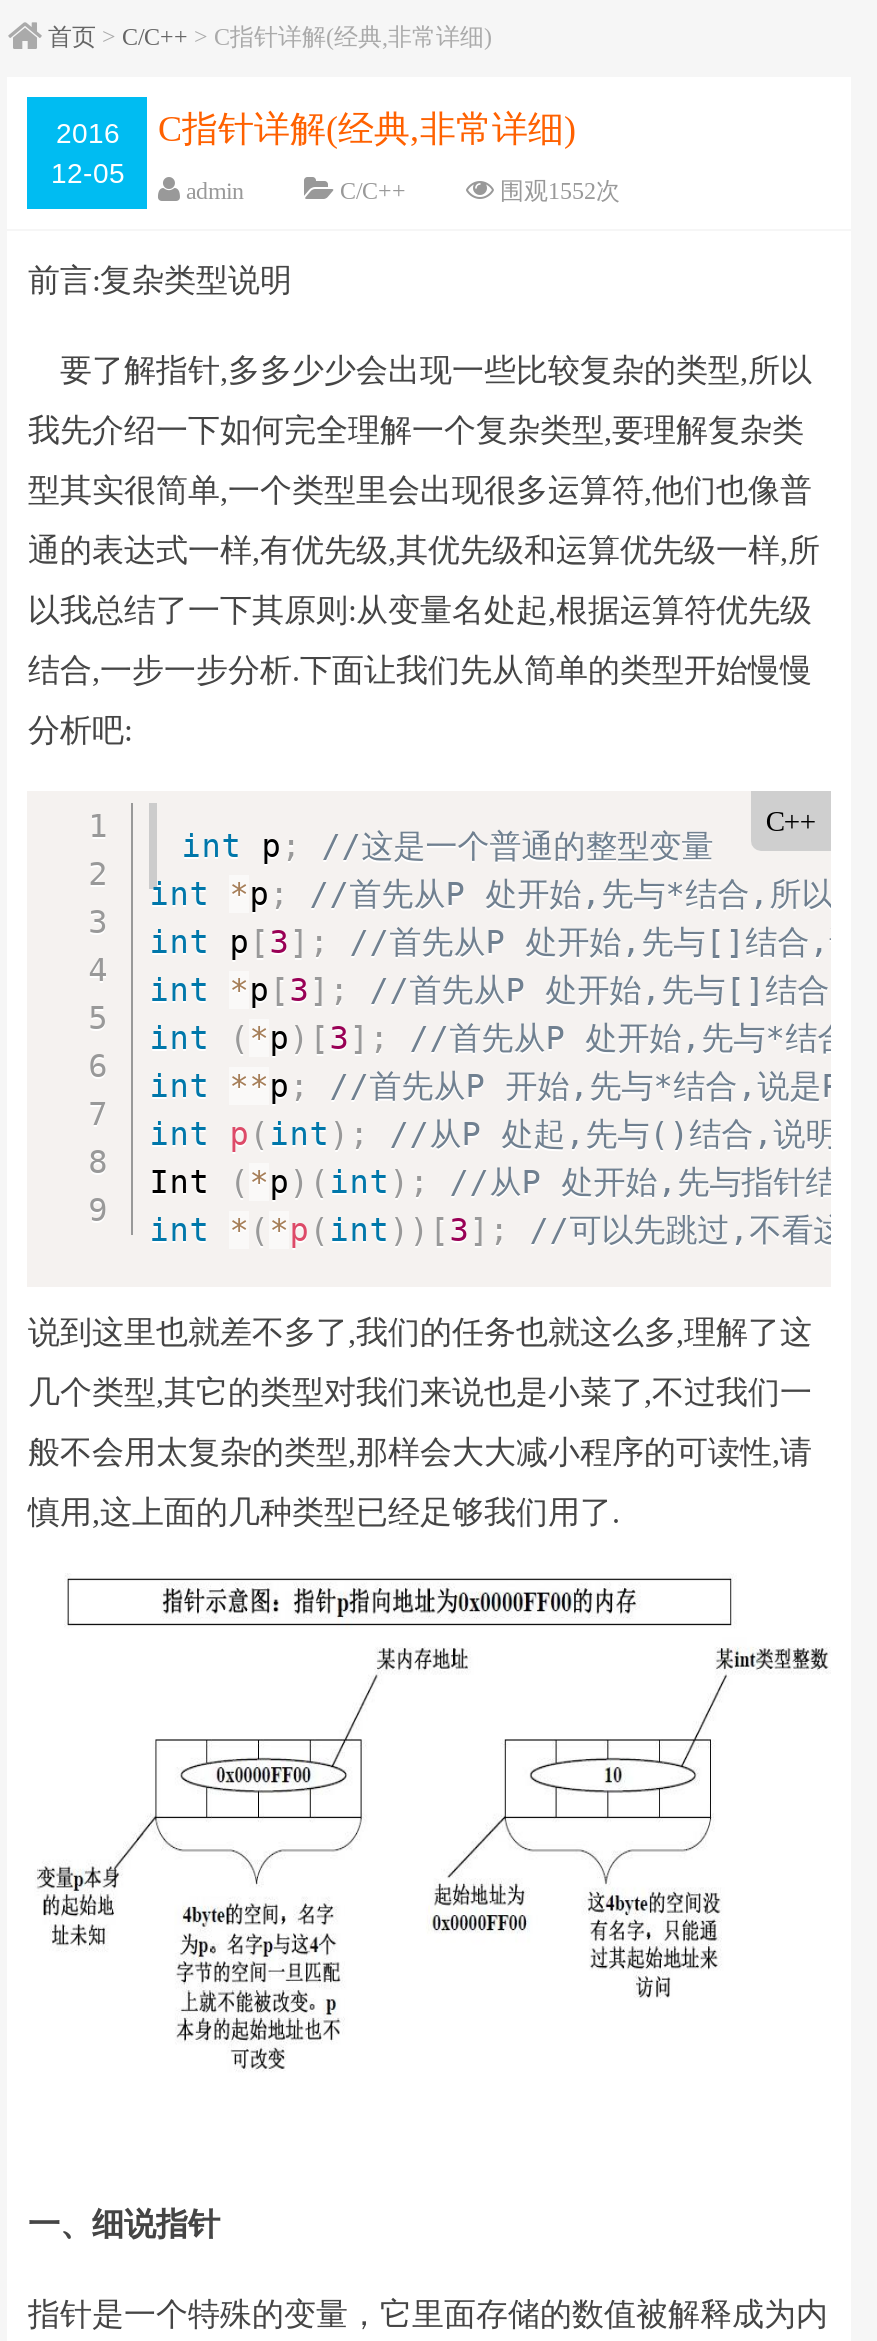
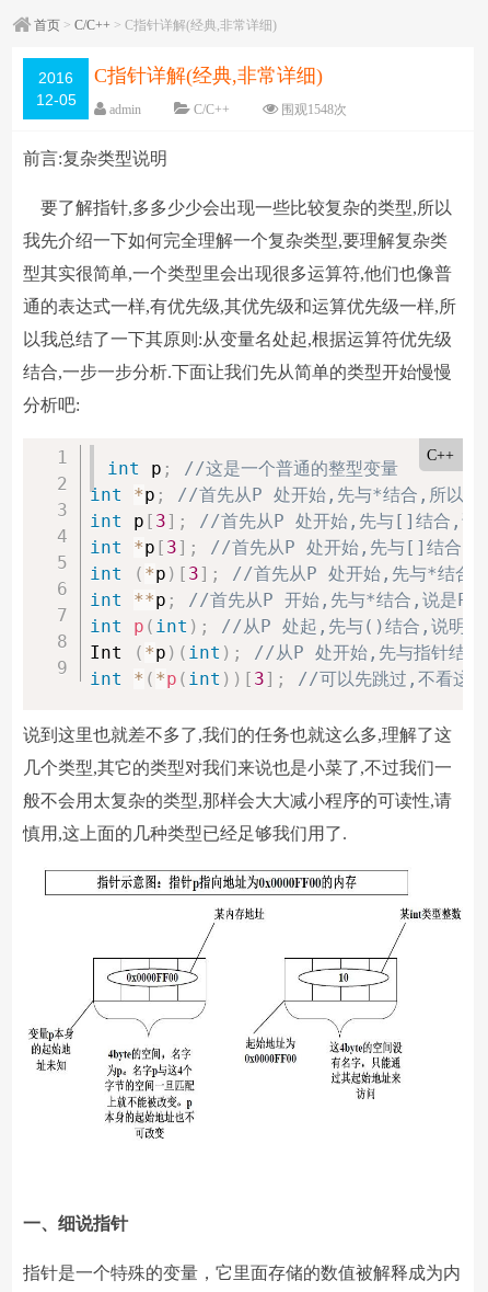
- 围观1552次
+ 围观1548次
